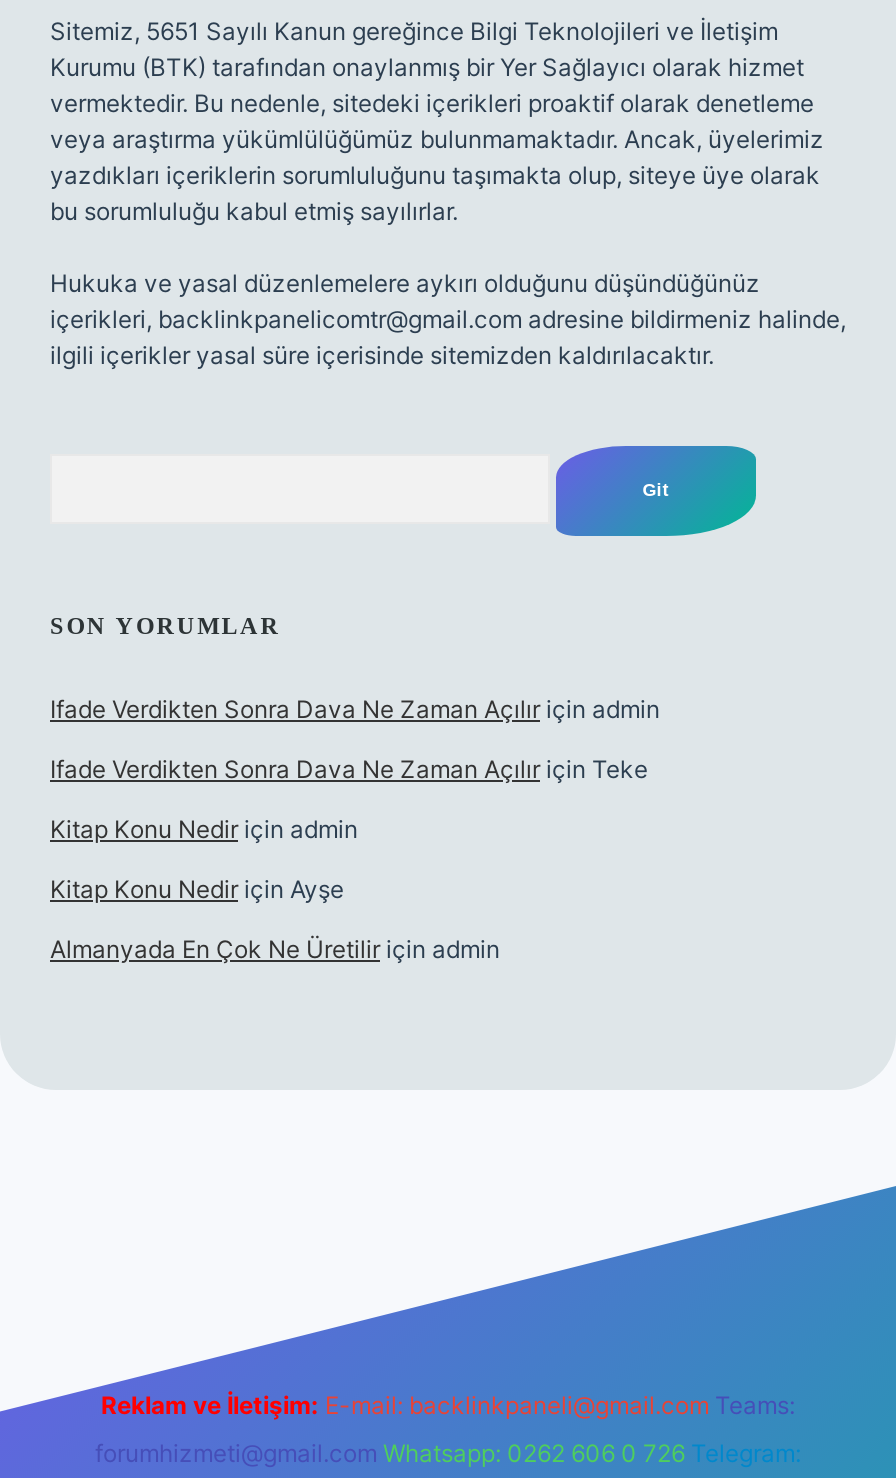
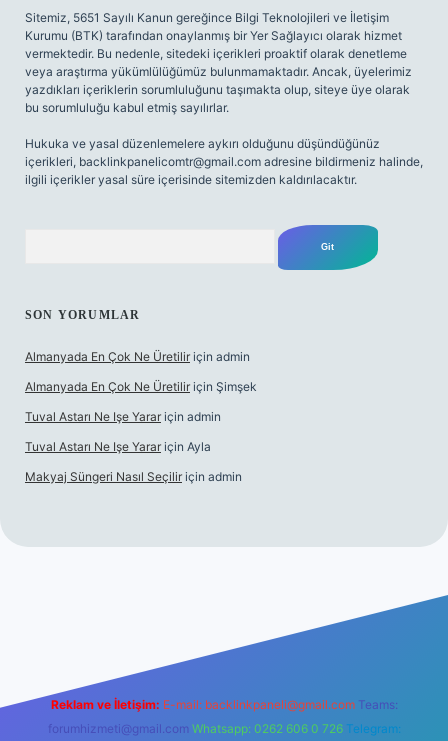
- Ifade Verdikten Sonra Dava Ne Zaman Açılır için admin
- Ifade Verdikten Sonra Dava Ne Zaman Açılır için Teke
- Kitap Konu Nedir için admin
- Kitap Konu Nedir için Ayşe

moved up: Almanyada En Çok Ne Üretilir için admin

+ Almanyada En Çok Ne Üretilir için Şimşek
+ Tuval Astarı Ne Işe Yarar için admin
+ Tuval Astarı Ne Işe Yarar için Ayla
+ Makyaj Süngeri Nasıl Seçilir için admin
